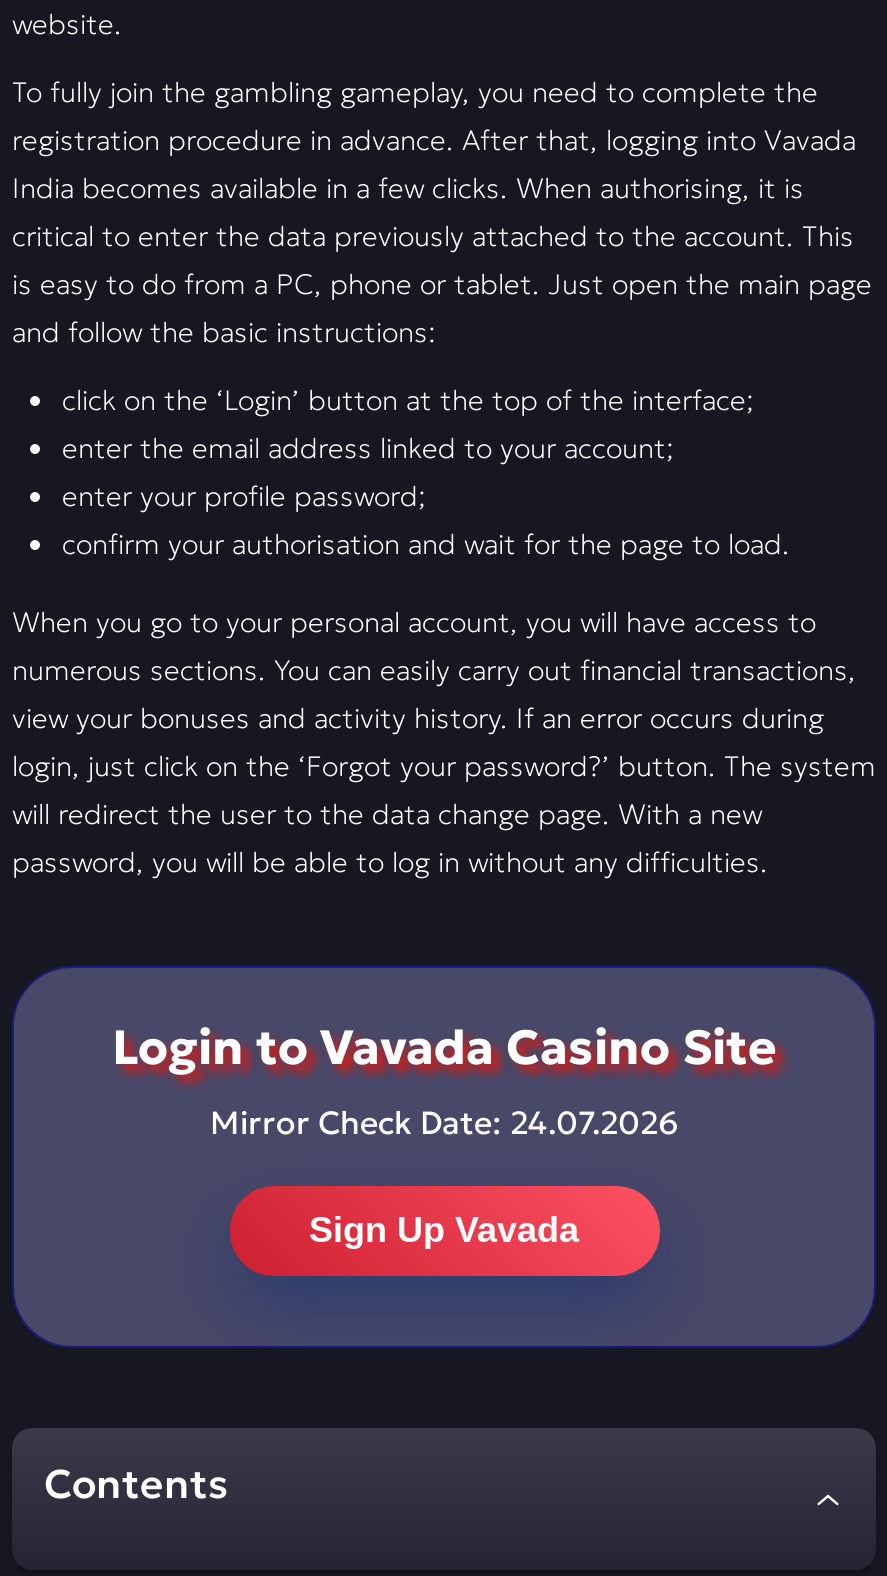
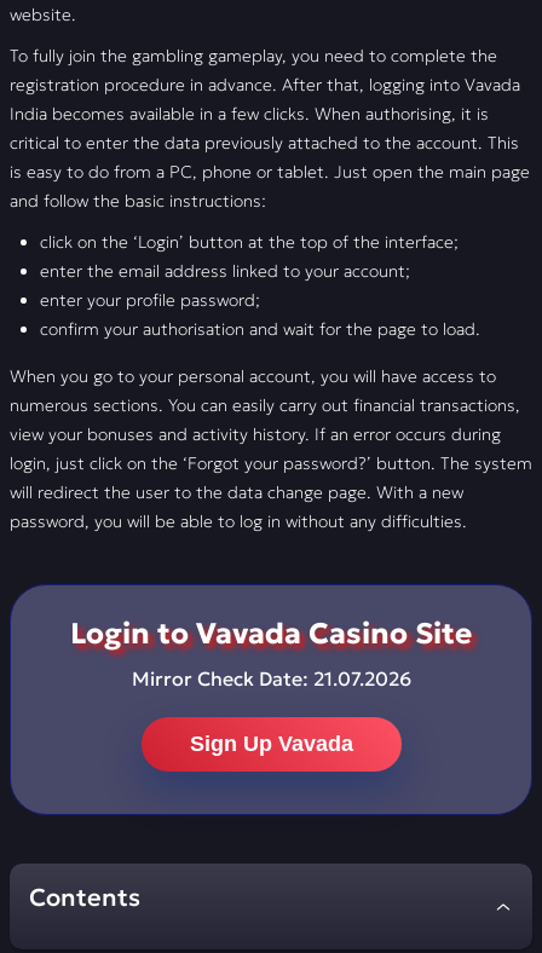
- Mirror Check Date: 24.07.2026
+ Mirror Check Date: 21.07.2026
